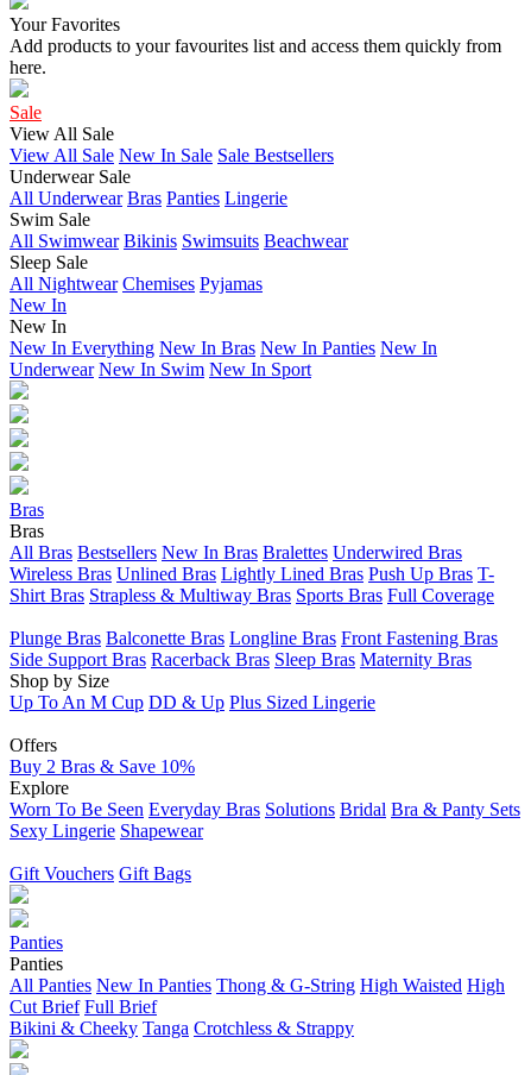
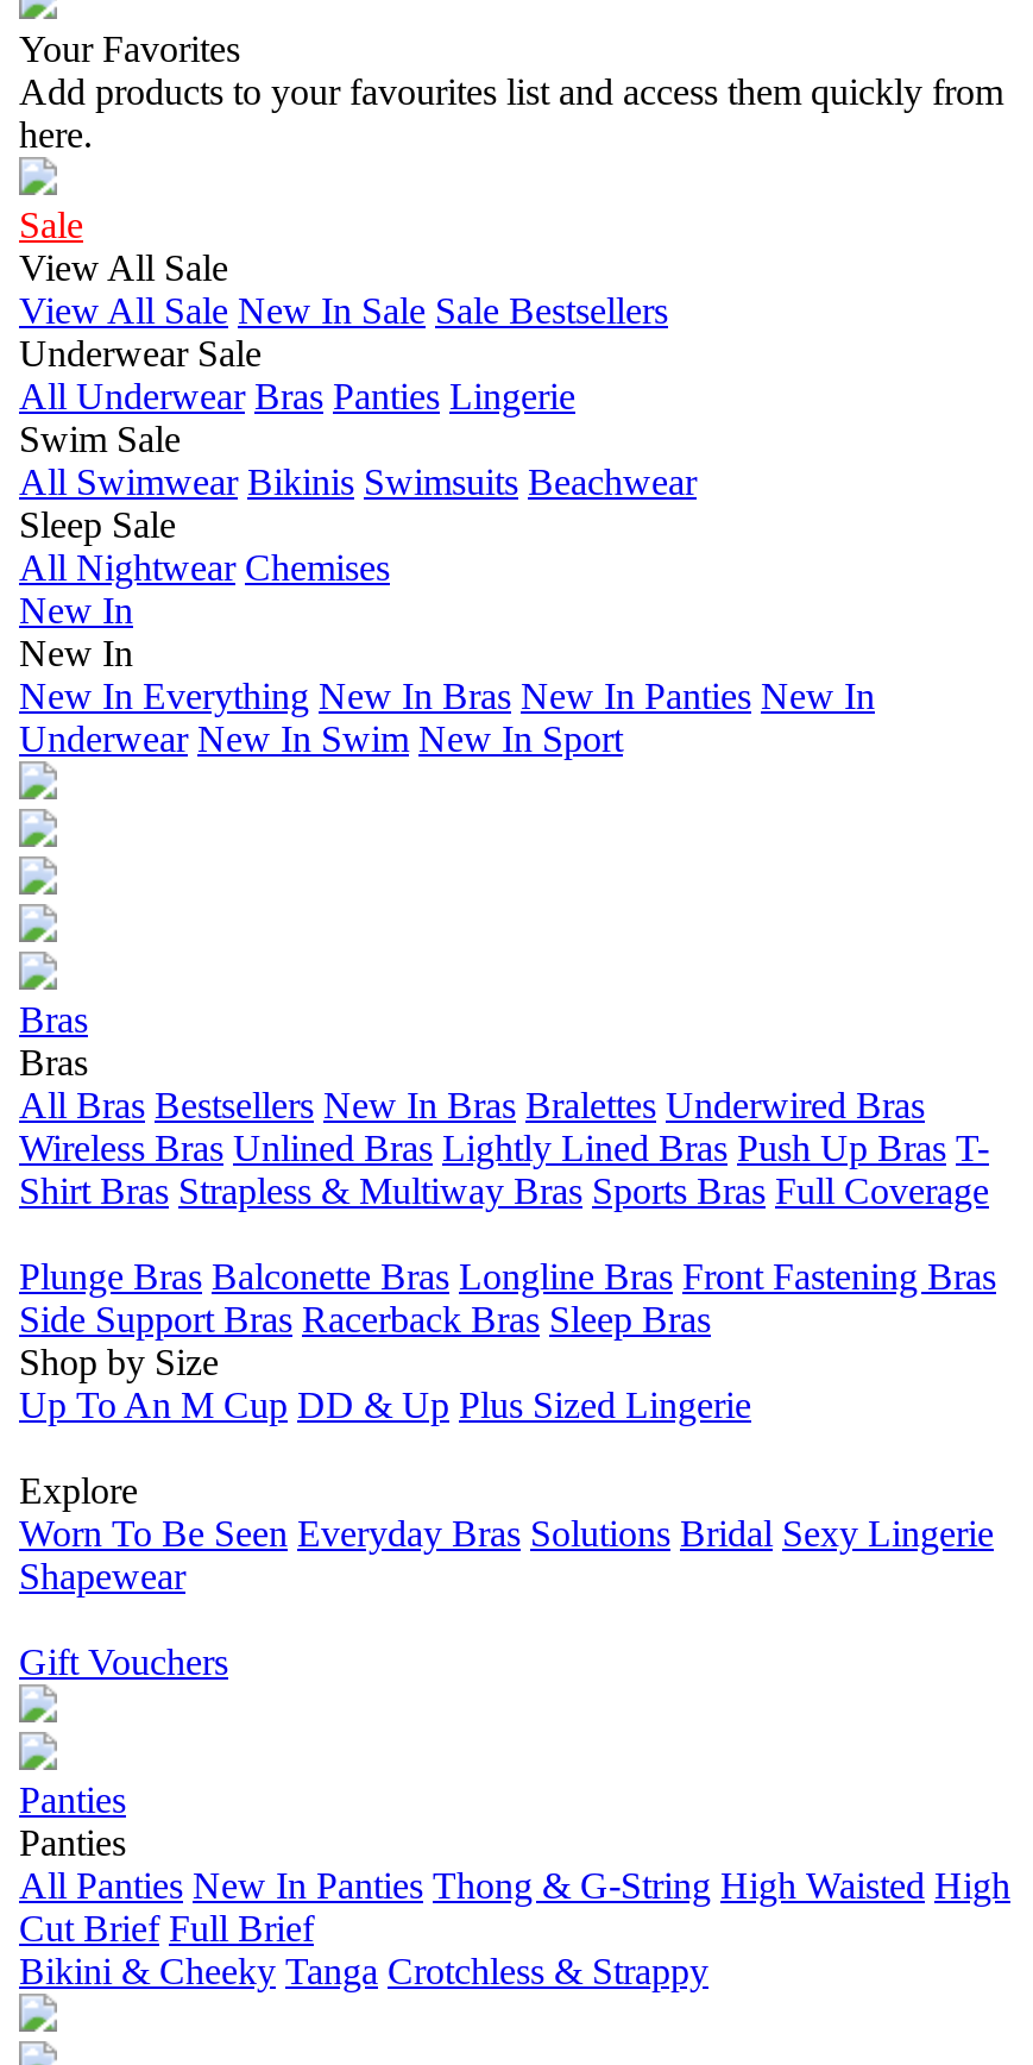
- All Nightwear Chemises Pyjamas
+ All Nightwear Chemises

- Side Support Bras Racerback Bras Sleep Bras Maternity Bras
+ Side Support Bras Racerback Bras Sleep Bras

- Offers
- Buy 2 Bras & Save 10%

- Worn To Be Seen Everyday Bras Solutions Bridal Bra & Panty Sets
- Sexy Lingerie Shapewear
+ Worn To Be Seen Everyday Bras Solutions Bridal Sexy Lingerie
+ Shapewear

- Gift Vouchers Gift Bags
+ Gift Vouchers
